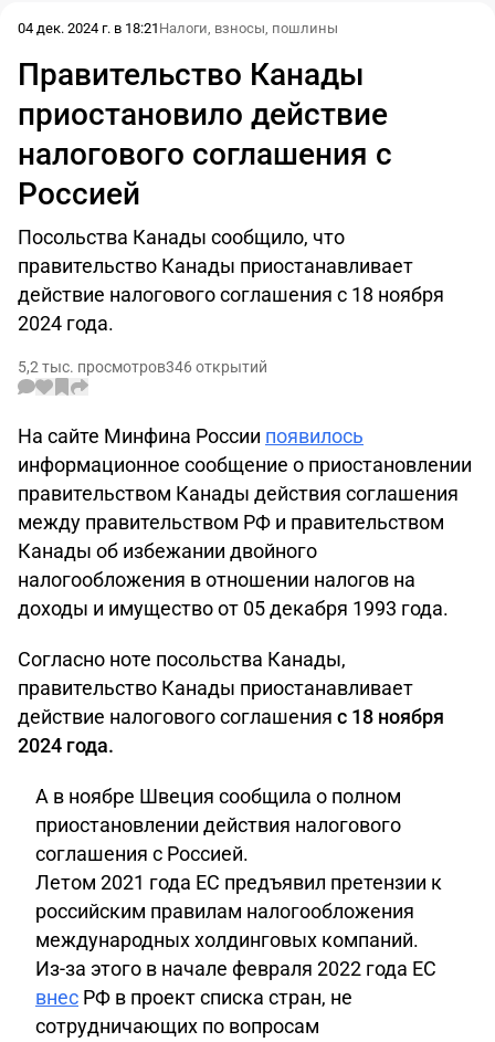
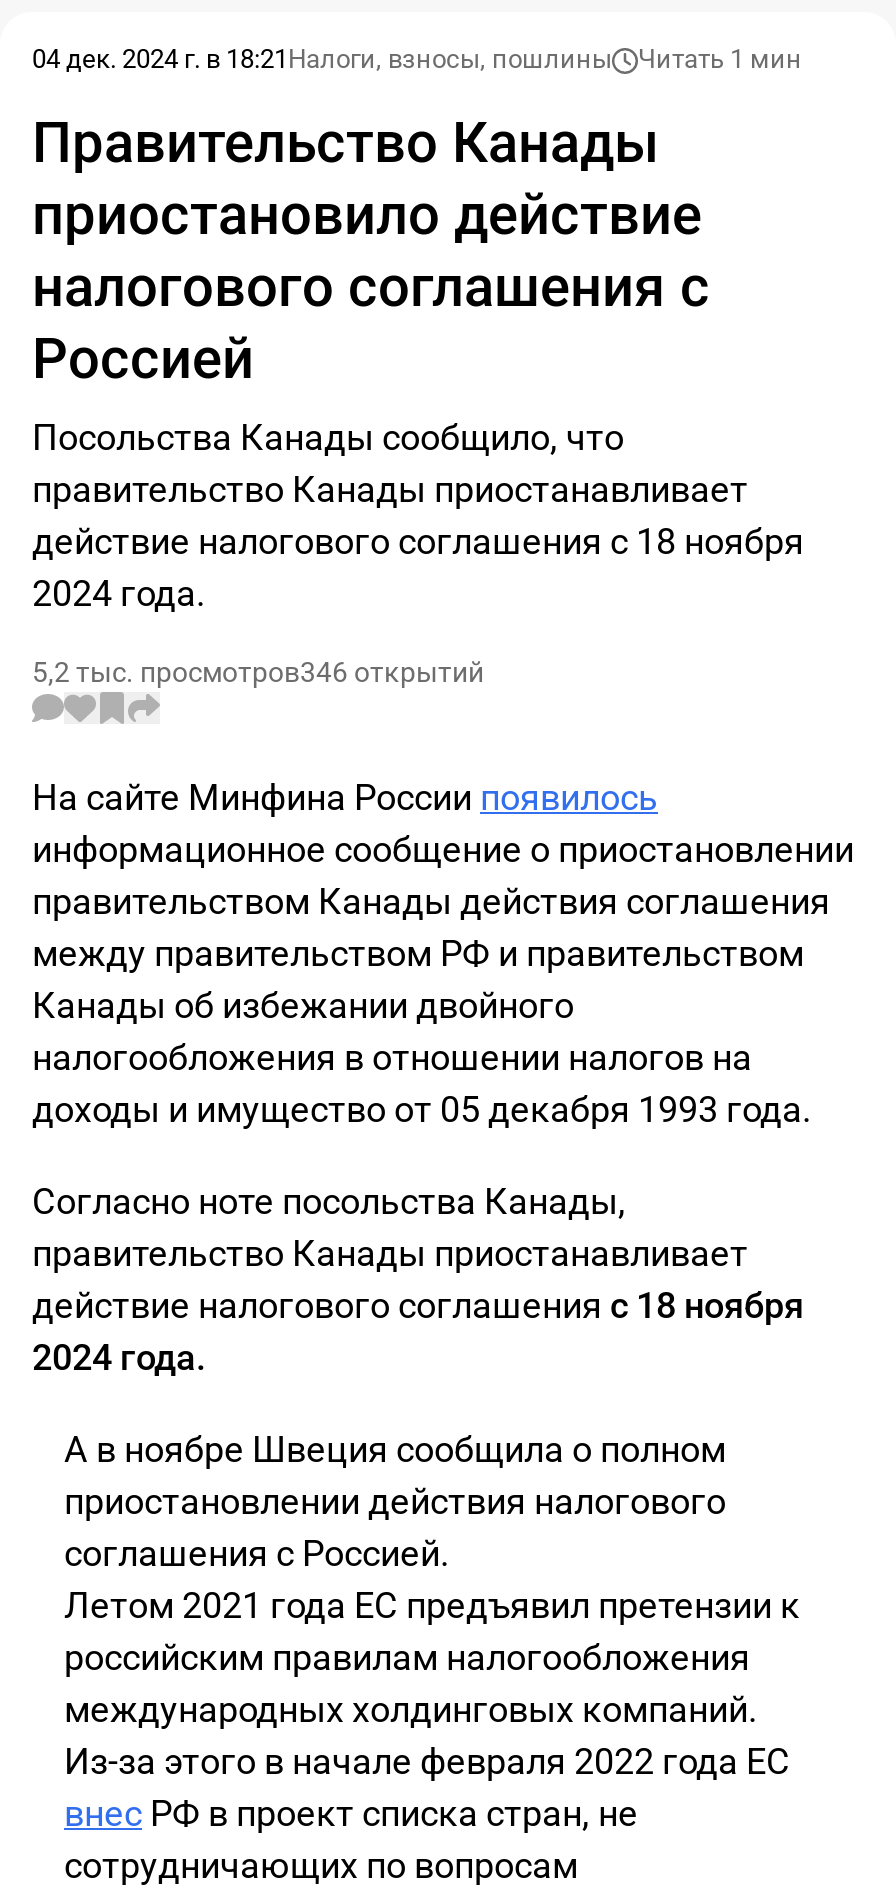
+ Читать 1 мин
